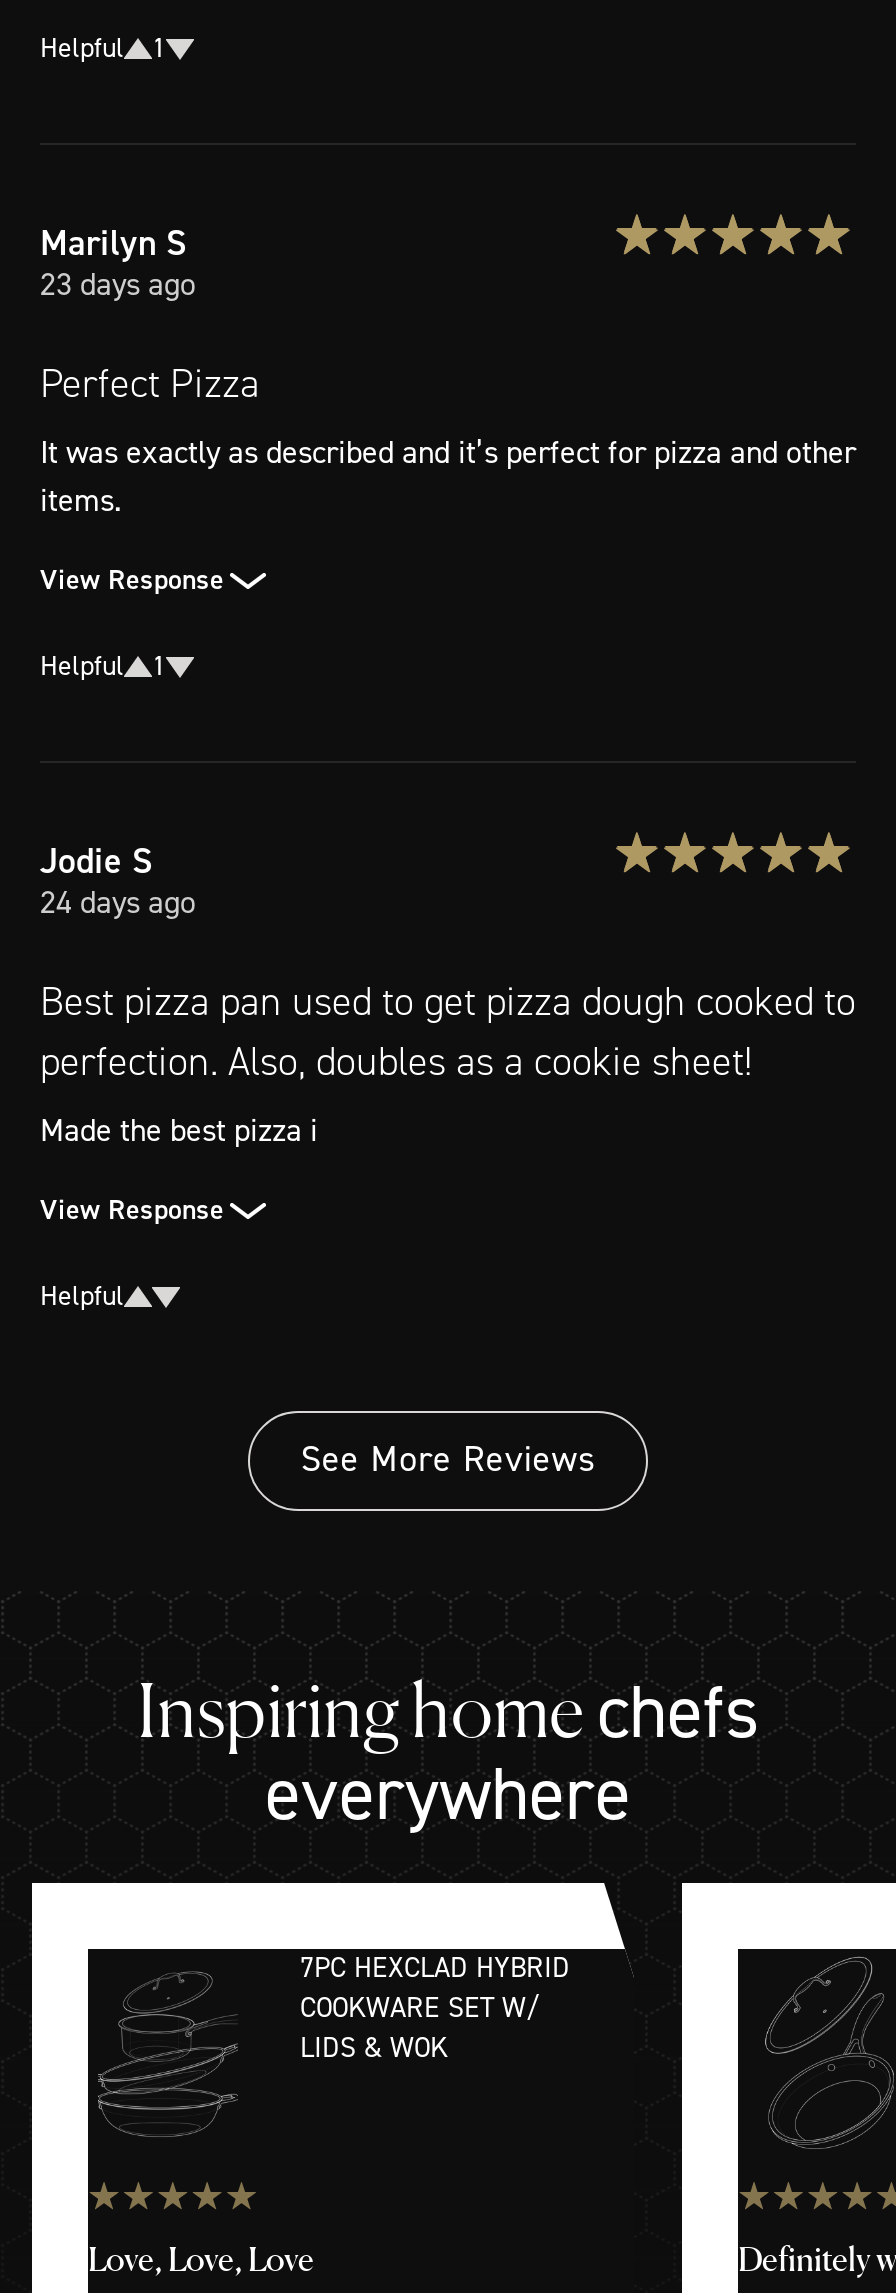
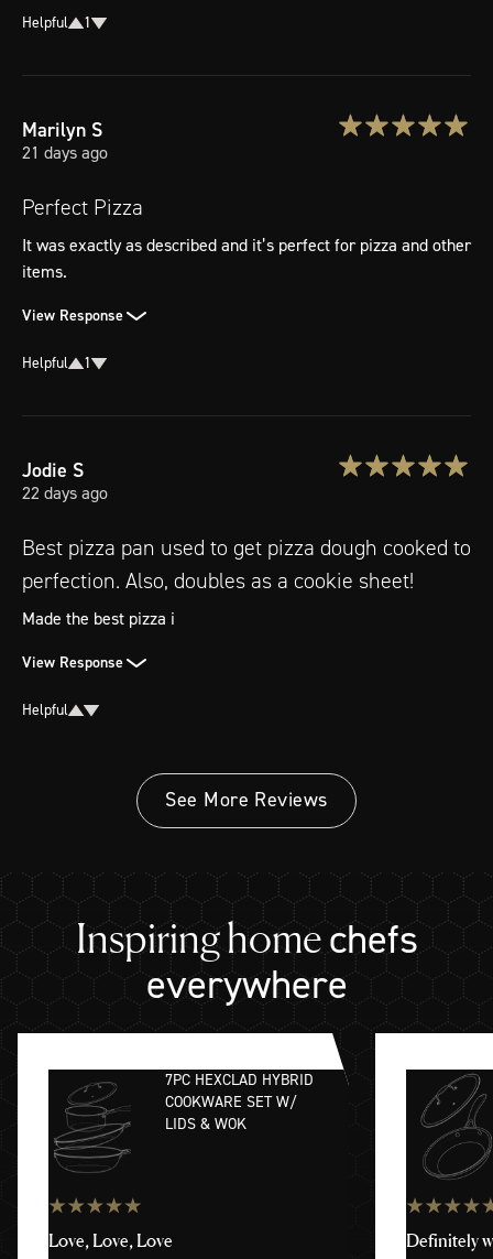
- 23 days ago
+ 21 days ago

- 24 days ago
+ 22 days ago
